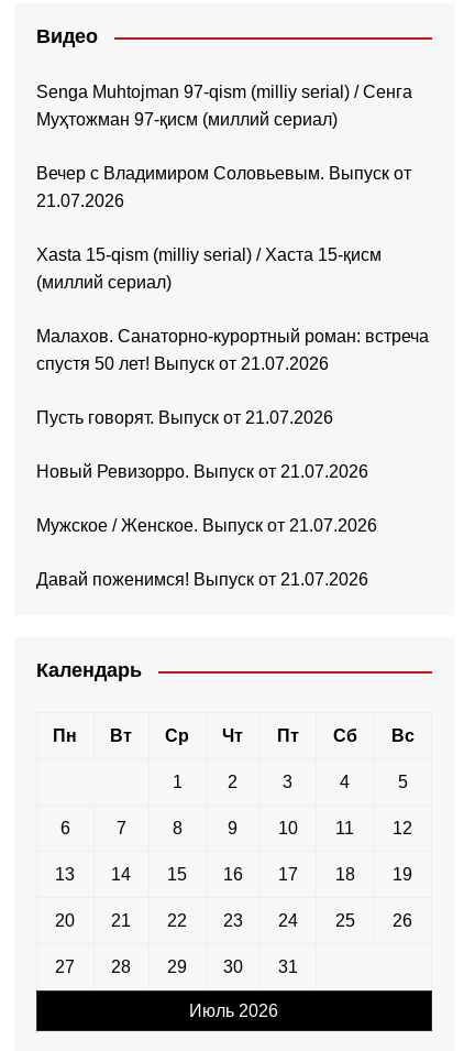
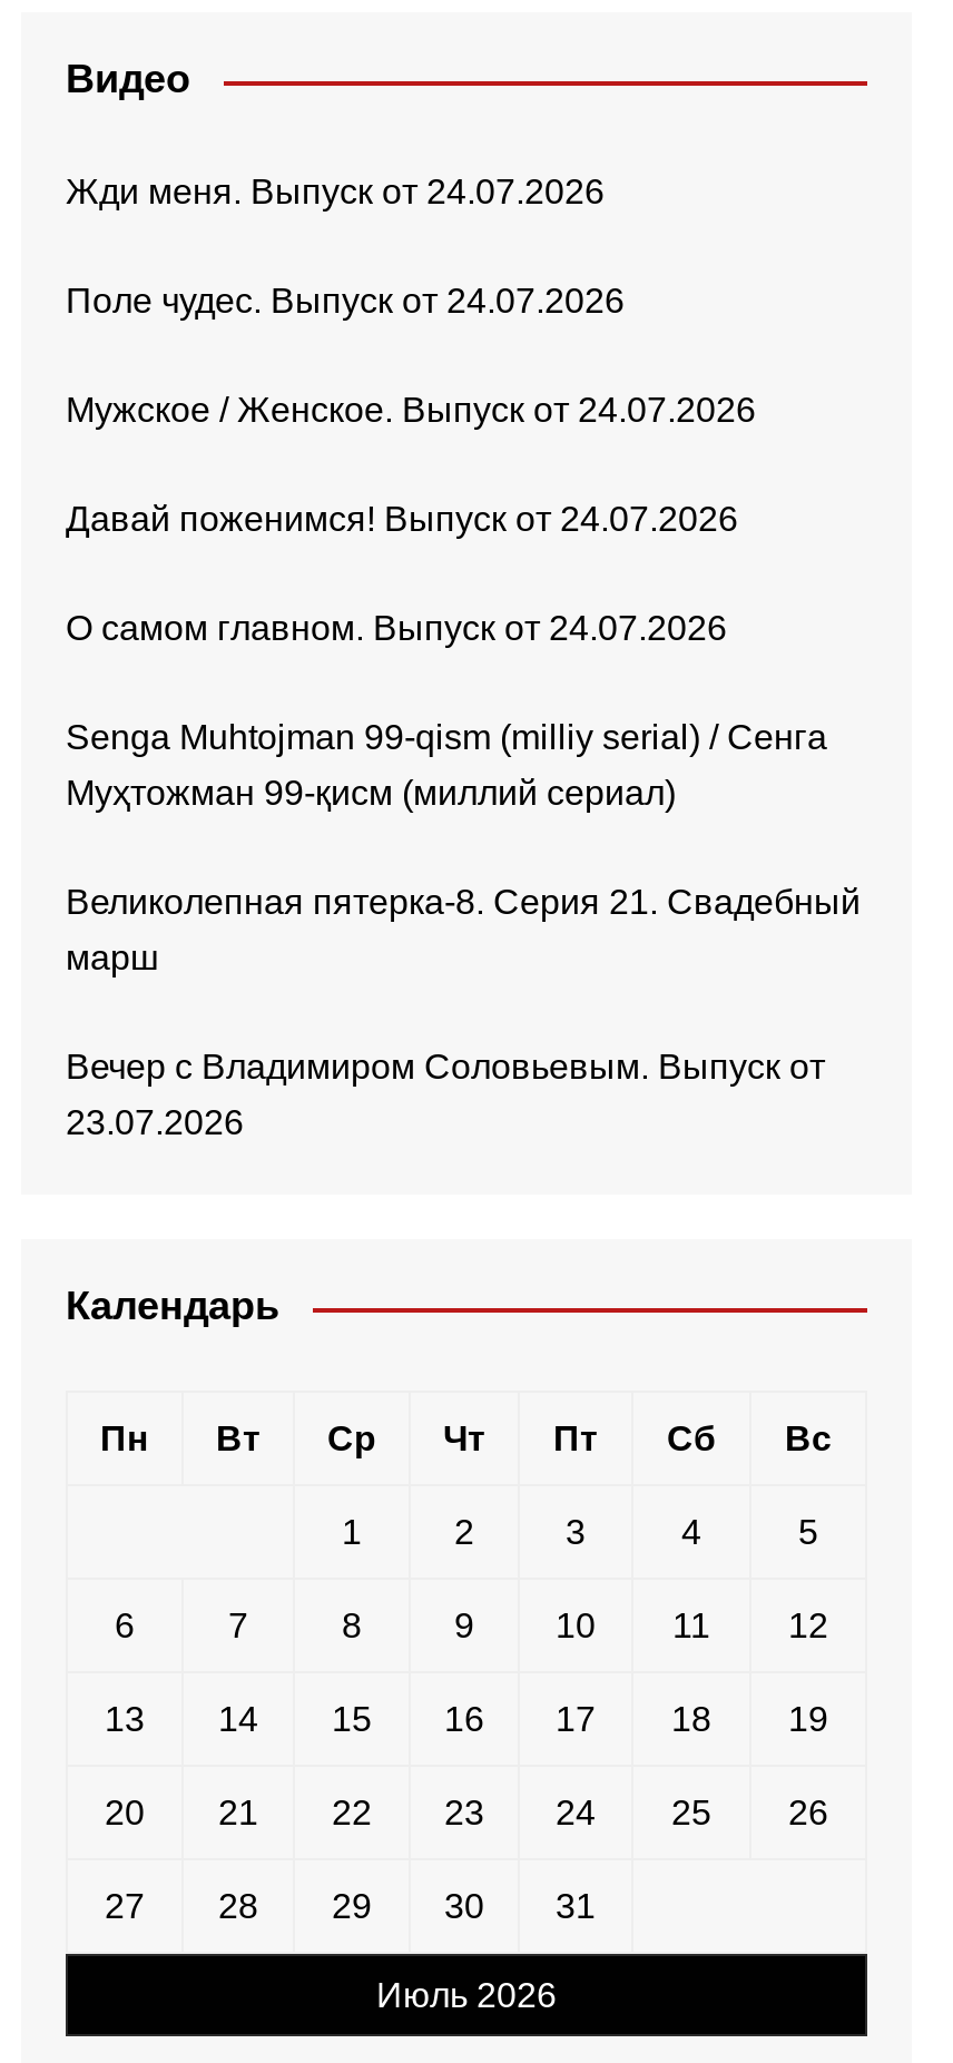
- Senga Muhtojman 97-qism (milliy serial) / Сенга
- Муҳтожман 97-қисм (миллий сериал)
+ Жди меня. Выпуск от 24.07.2026
+ Поле чудес. Выпуск от 24.07.2026
+ Мужское / Женское. Выпуск от 24.07.2026
+ Давай поженимся! Выпуск от 24.07.2026
+ О самом главном. Выпуск от 24.07.2026
+ Senga Muhtojman 99-qism (milliy serial) / Сенга
+ Муҳтожман 99-қисм (миллий сериал)
+ Великолепная пятерка-8. Серия 21. Свадебный
+ марш

moved down: Вечер с Владимиром Соловьевым. Выпуск от

- 21.07.2026
- Xasta 15-qism (milliy serial) / Хаста 15-қисм
- (миллий сериал)
- Малахов. Санаторно-курортный роман: встреча
- спустя 50 лет! Выпуск от 21.07.2026
- Пусть говорят. Выпуск от 21.07.2026
- Новый Ревизорро. Выпуск от 21.07.2026
- Мужское / Женское. Выпуск от 21.07.2026
- Давай поженимся! Выпуск от 21.07.2026
+ 23.07.2026
